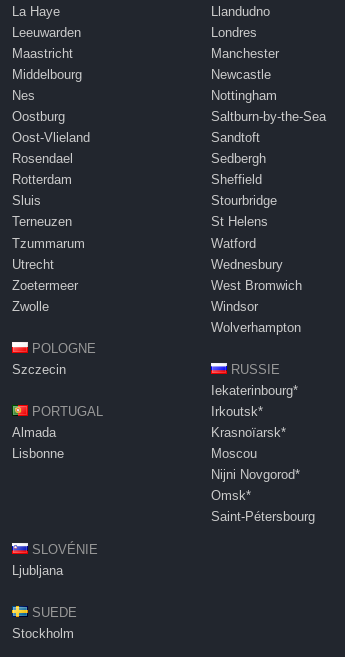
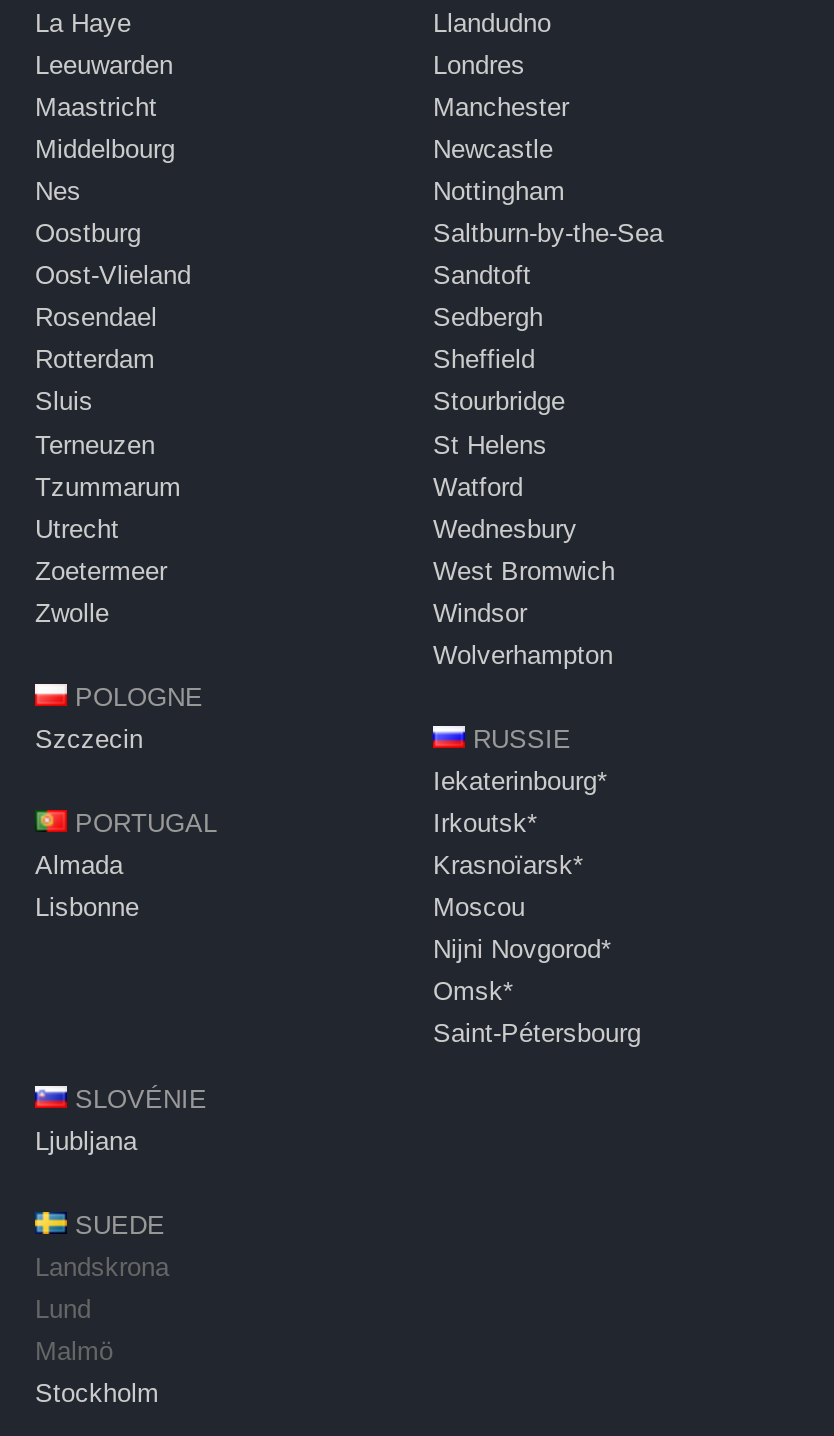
+ Landskrona
+ Lund
+ Malmö
